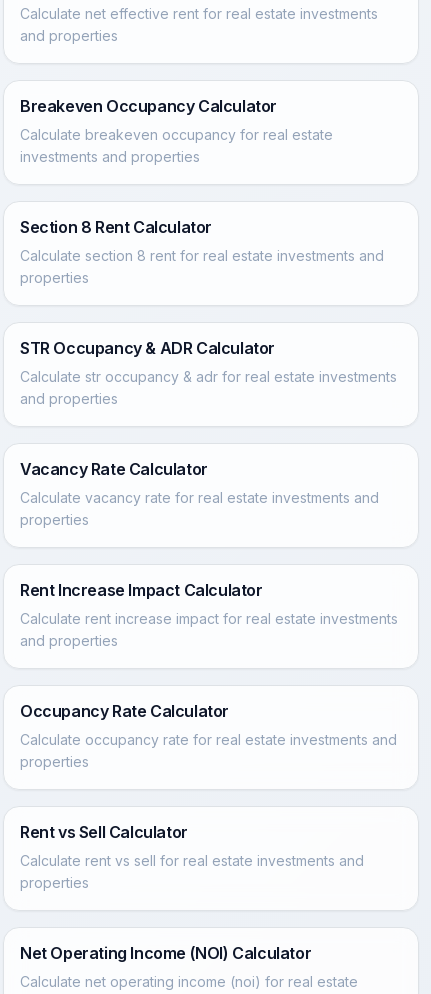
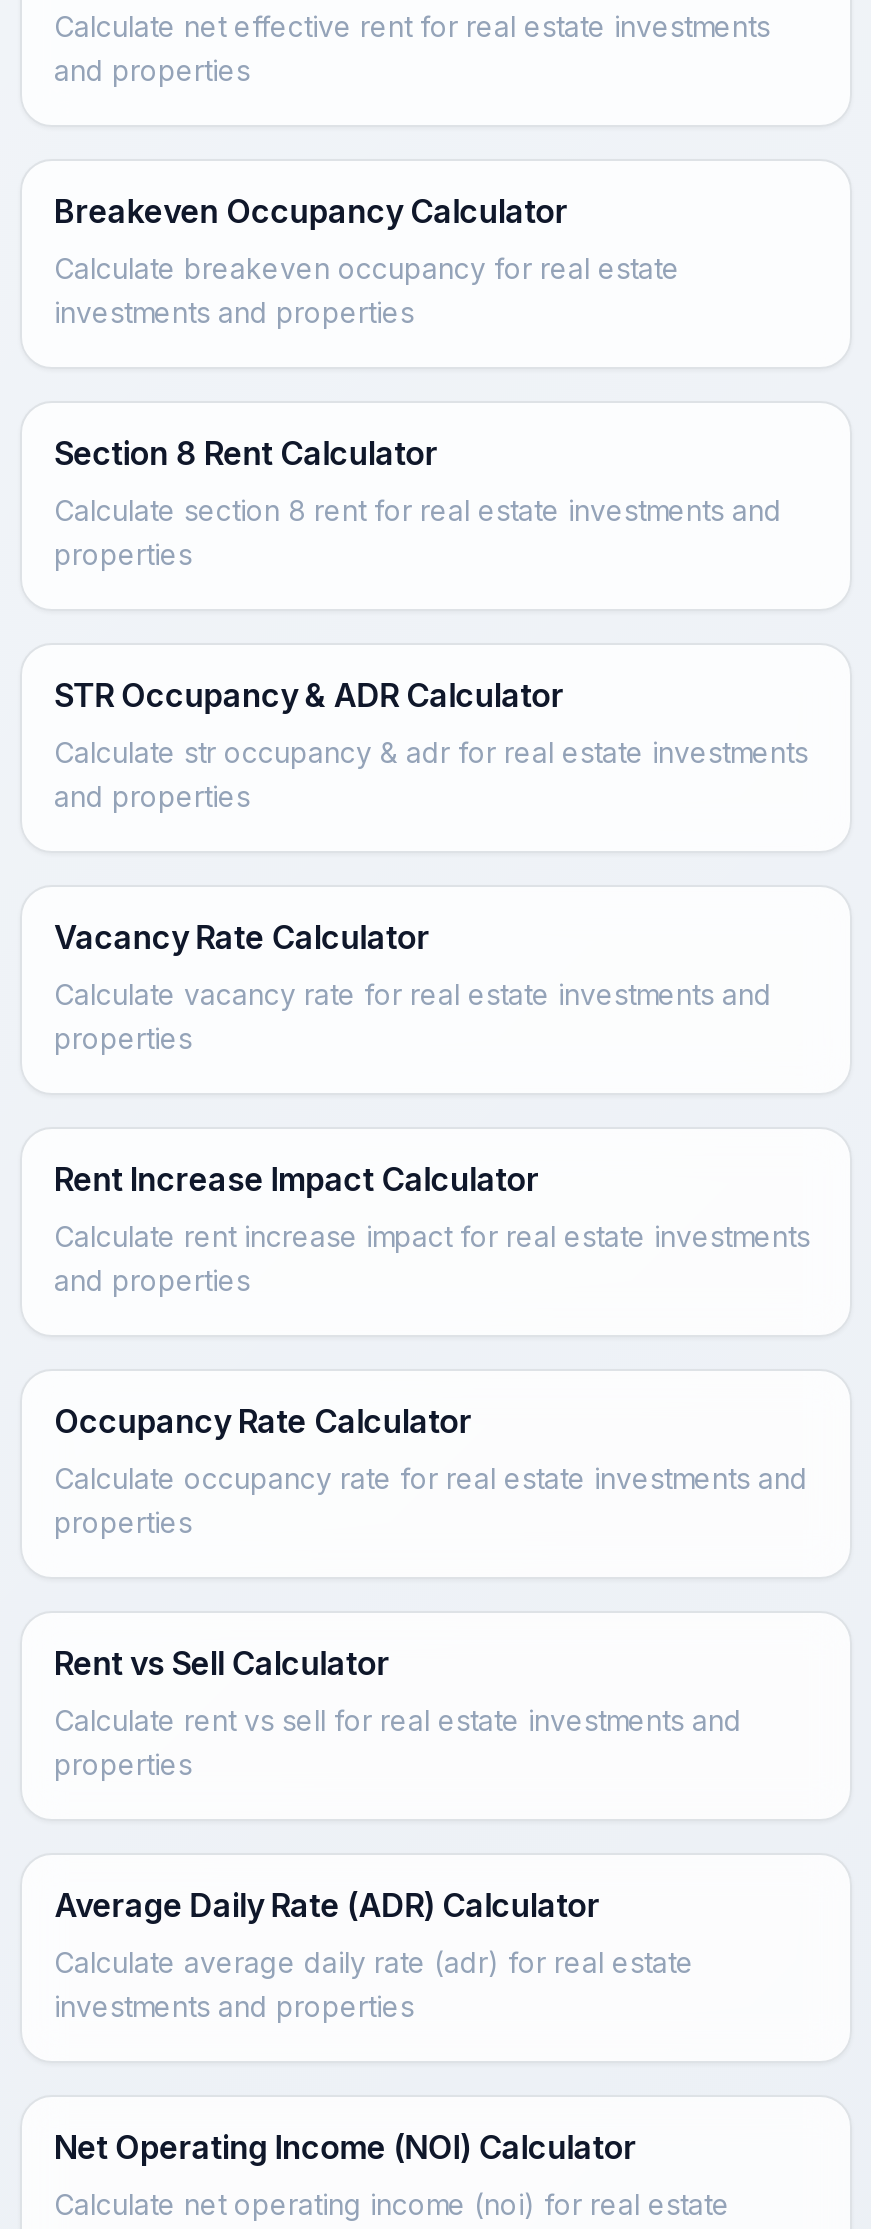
+ Average Daily Rate (ADR) Calculator
+ Calculate average daily rate (adr) for real estate
+ investments and properties
